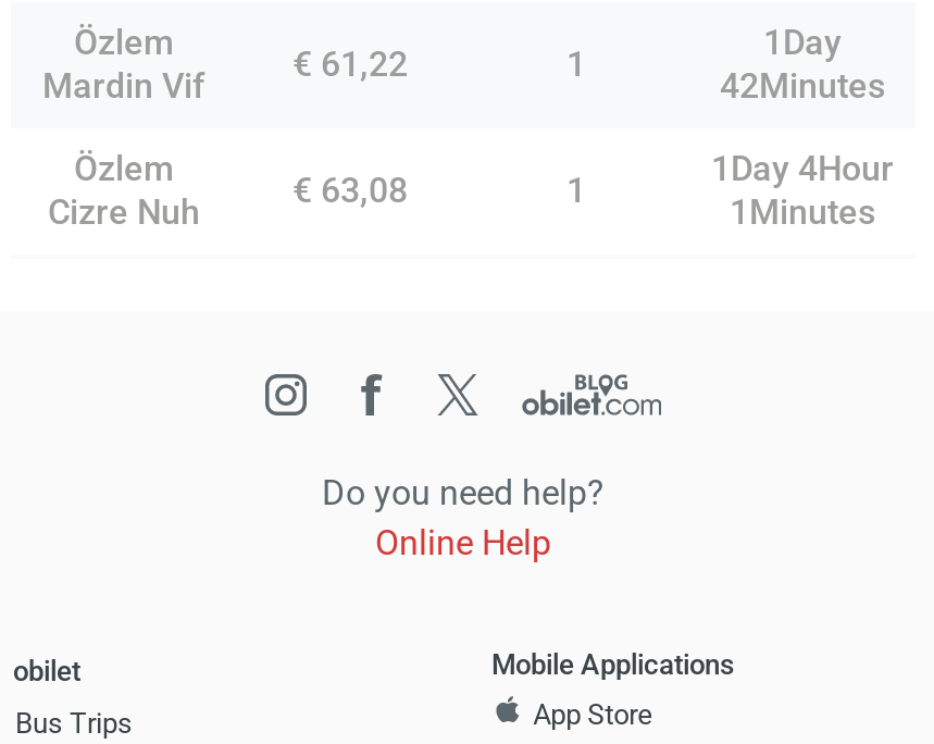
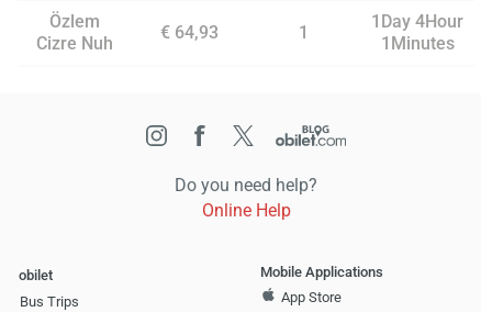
- 1Day
- 42Minutes
- Özlem

- € 61,22
- 1

- Mardin Vif

- € 63,08
+ € 64,93
